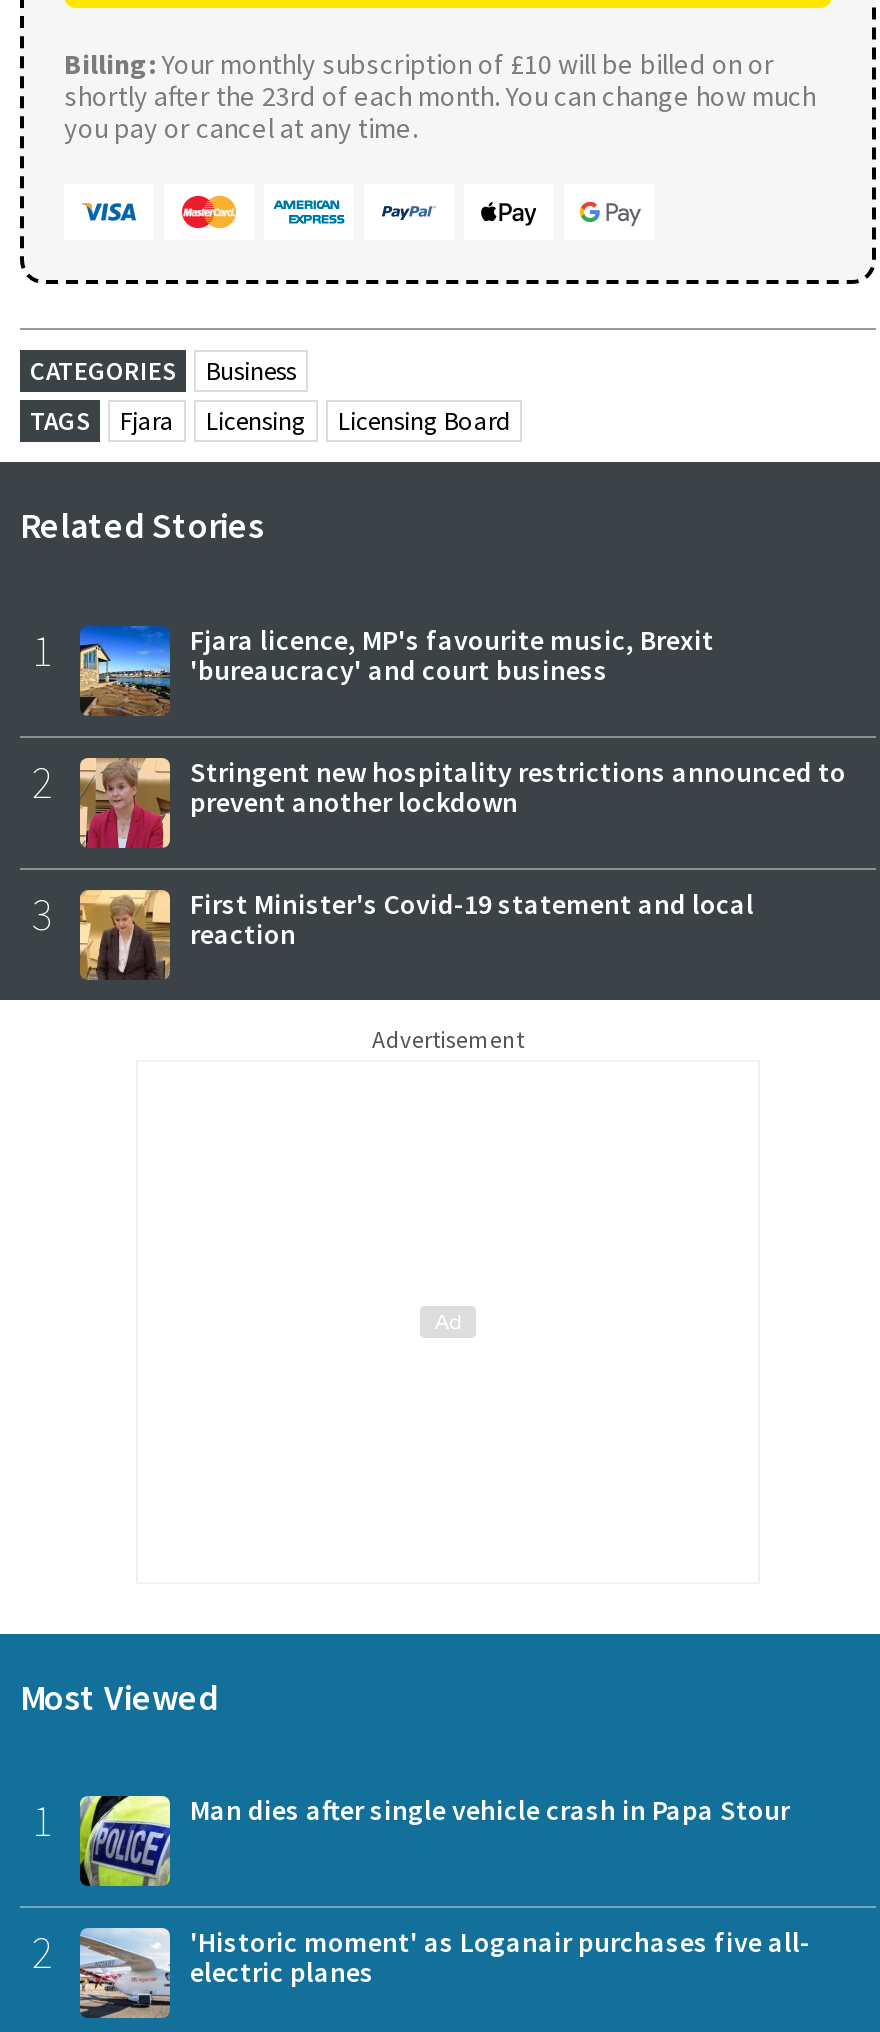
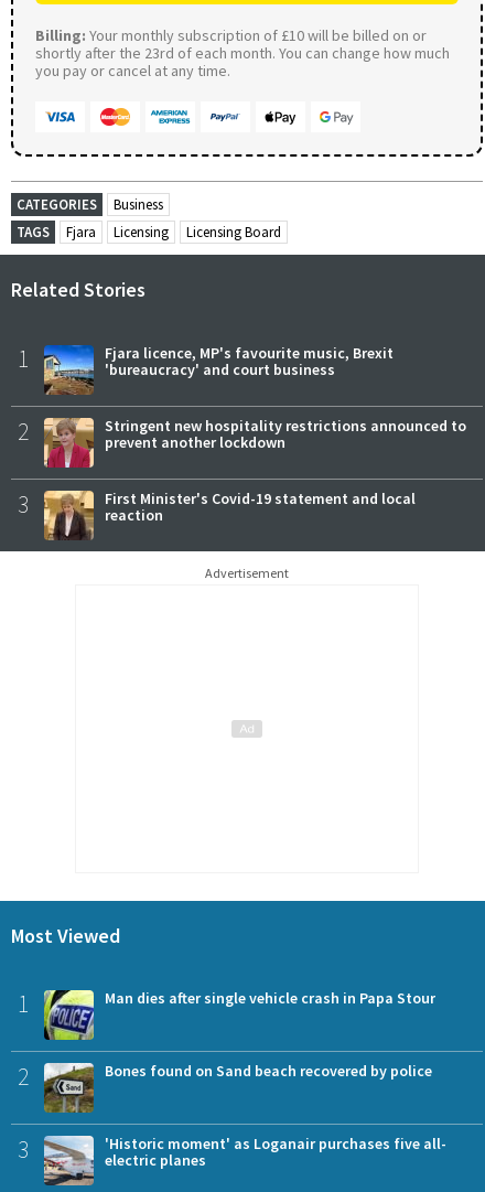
+ [image]
+ Bones found on Sand beach recovered by police
+ 3
